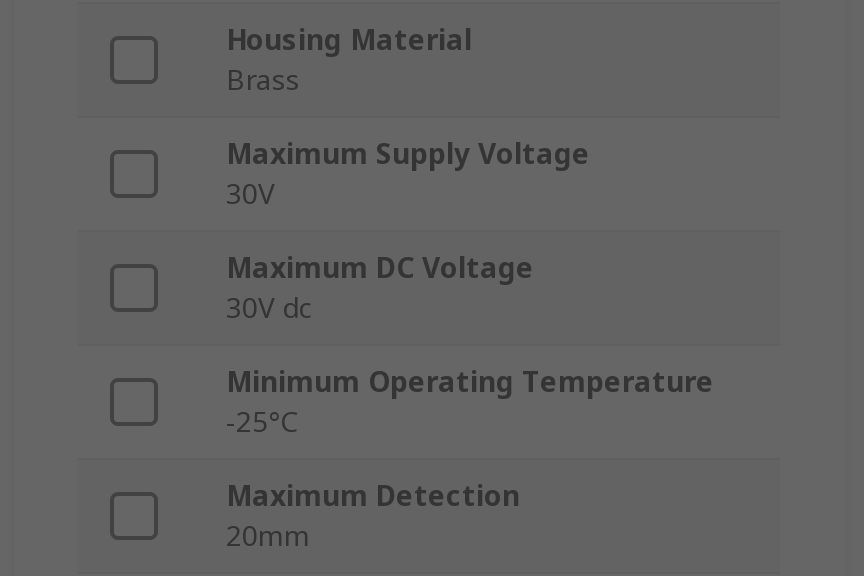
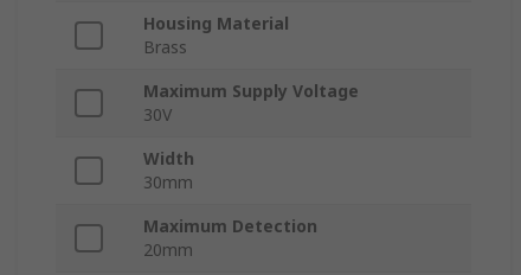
- Maximum DC Voltage
- 30V dc
- Minimum Operating Temperature
- -25°C
+ Width
+ 30mm
